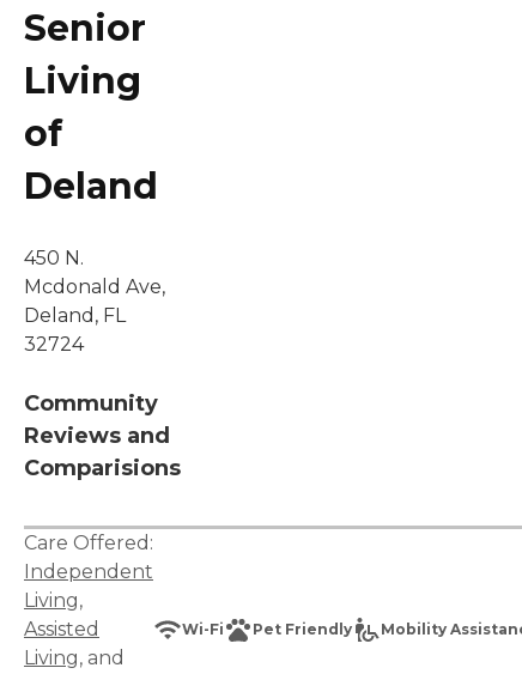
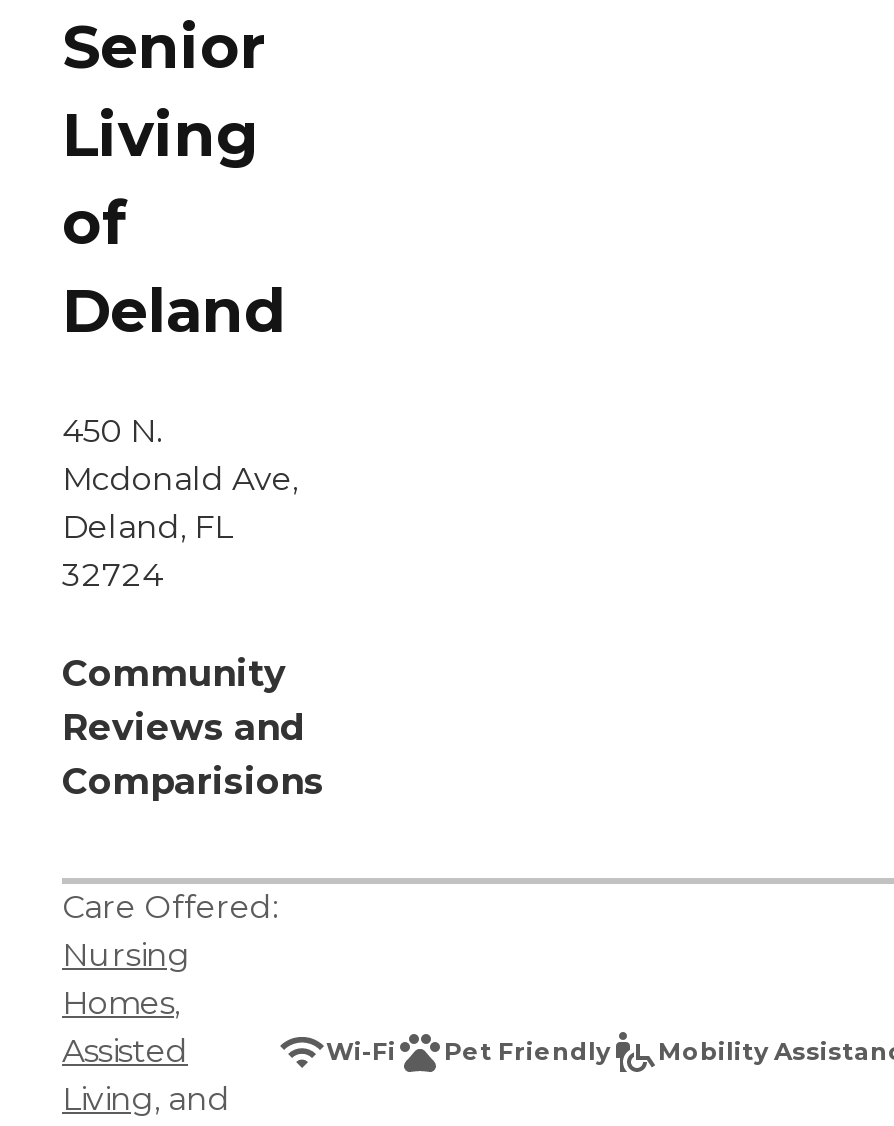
- Independent
- Living,
+ Nursing
+ Homes,
